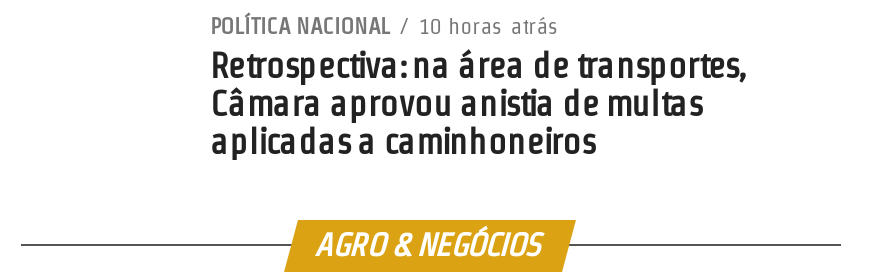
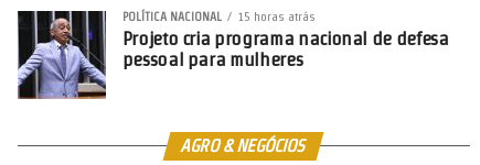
+ [image]

- 10 horas atrás
- Retrospectiva: na área de transportes,
- Câmara aprovou anistia de multas
- aplicadas a caminhoneiros
+ 15 horas atrás
+ Projeto cria programa nacional de defesa
+ pessoal para mulheres
